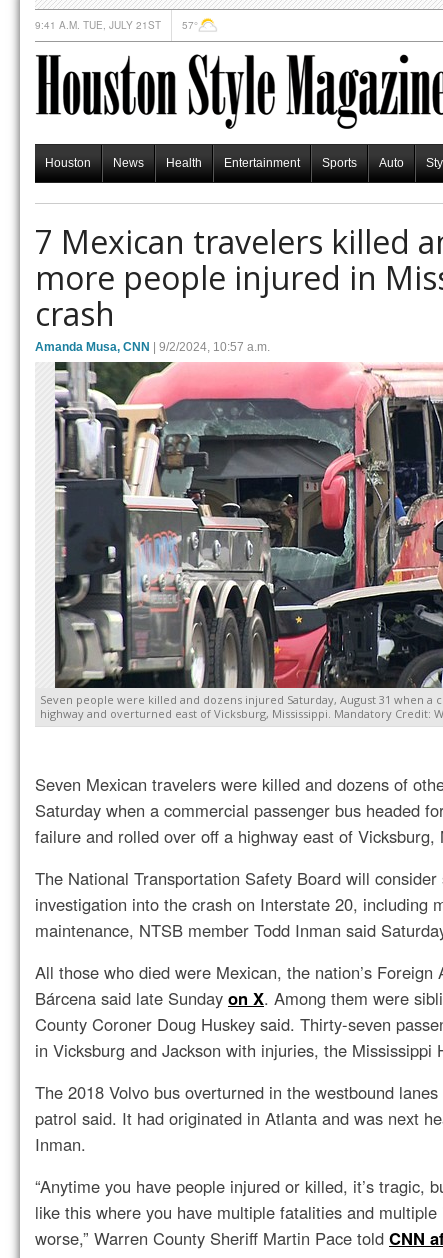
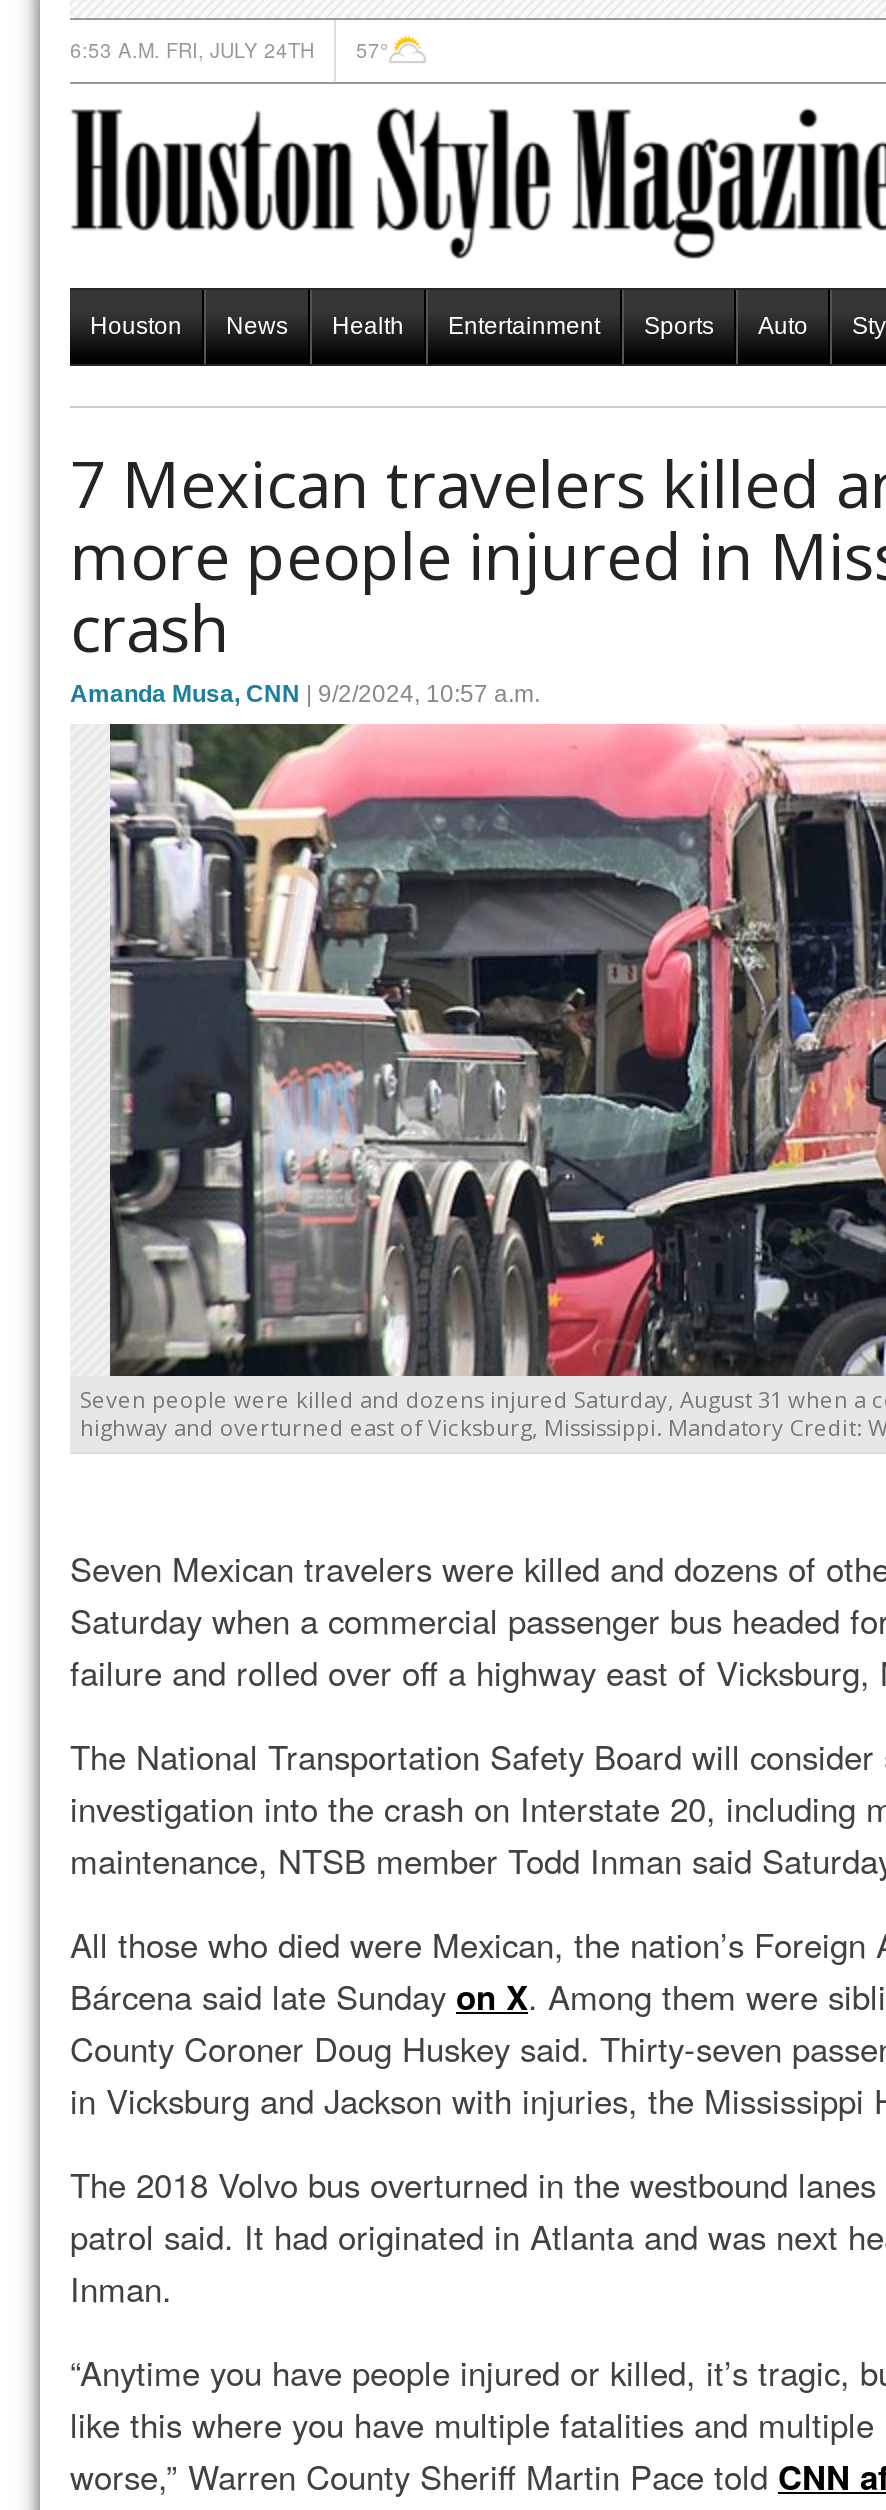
- 9:41 A.M. TUE, JULY 21ST 57°
+ 6:53 A.M. FRI, JULY 24TH 57°
